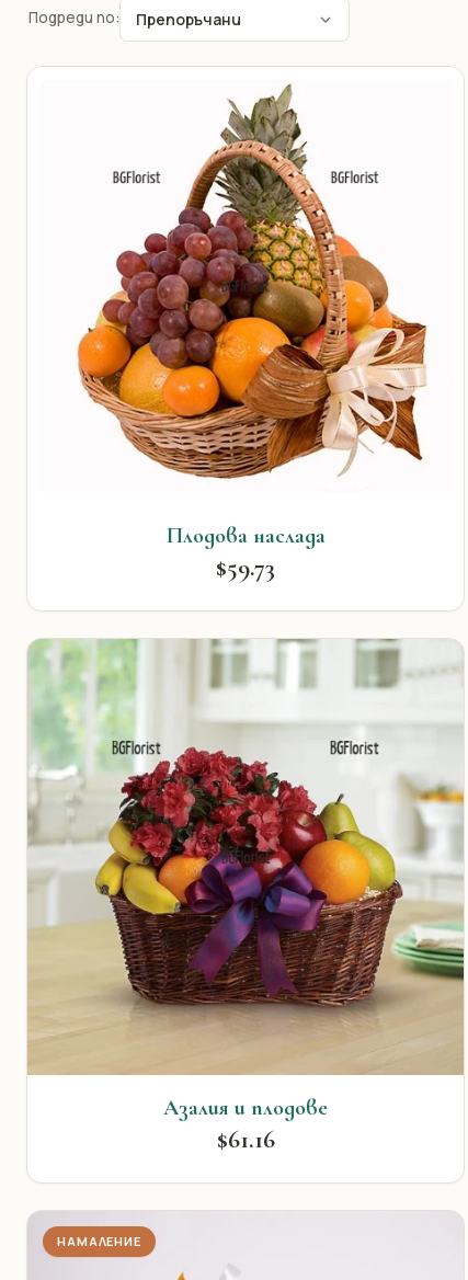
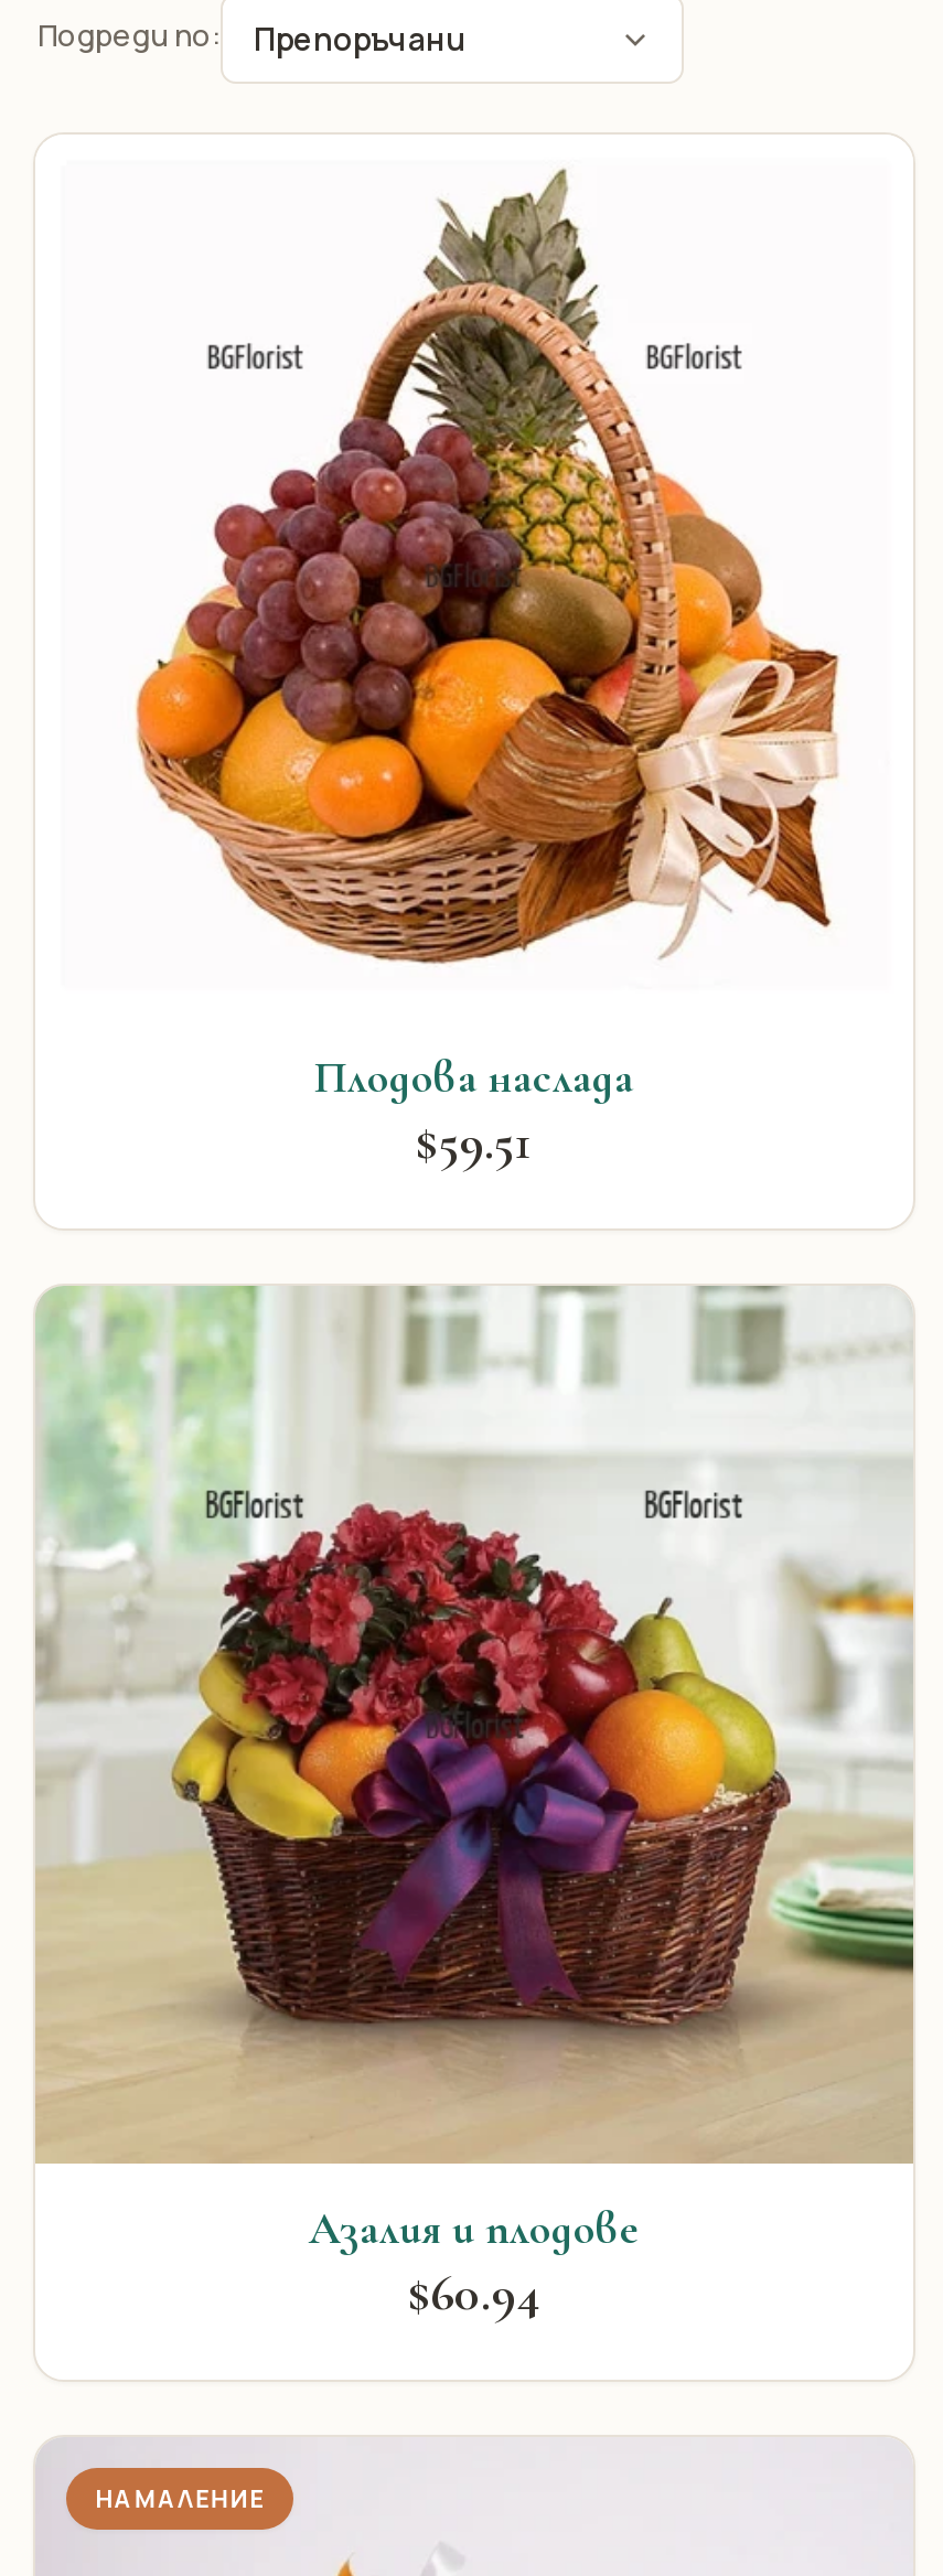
- $59.73
+ $59.51

- $61.16
+ $60.94
